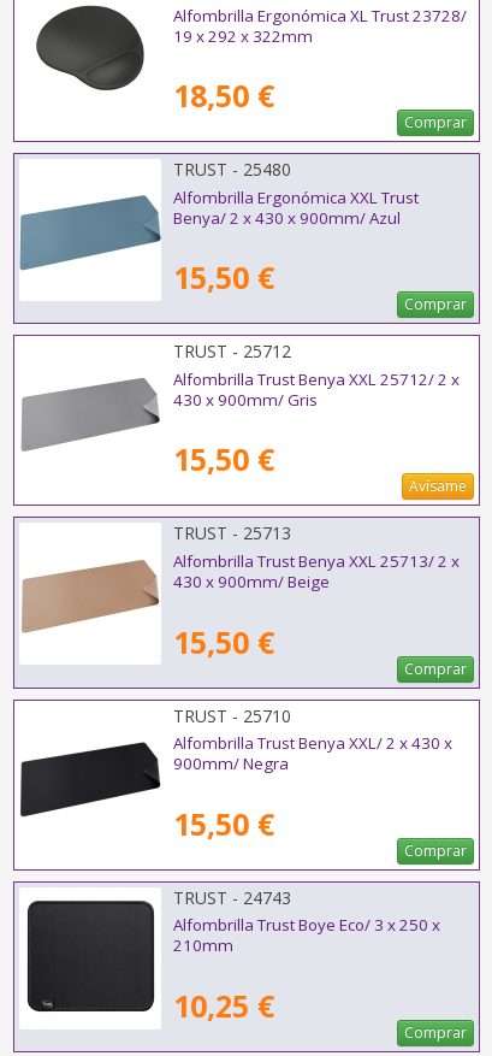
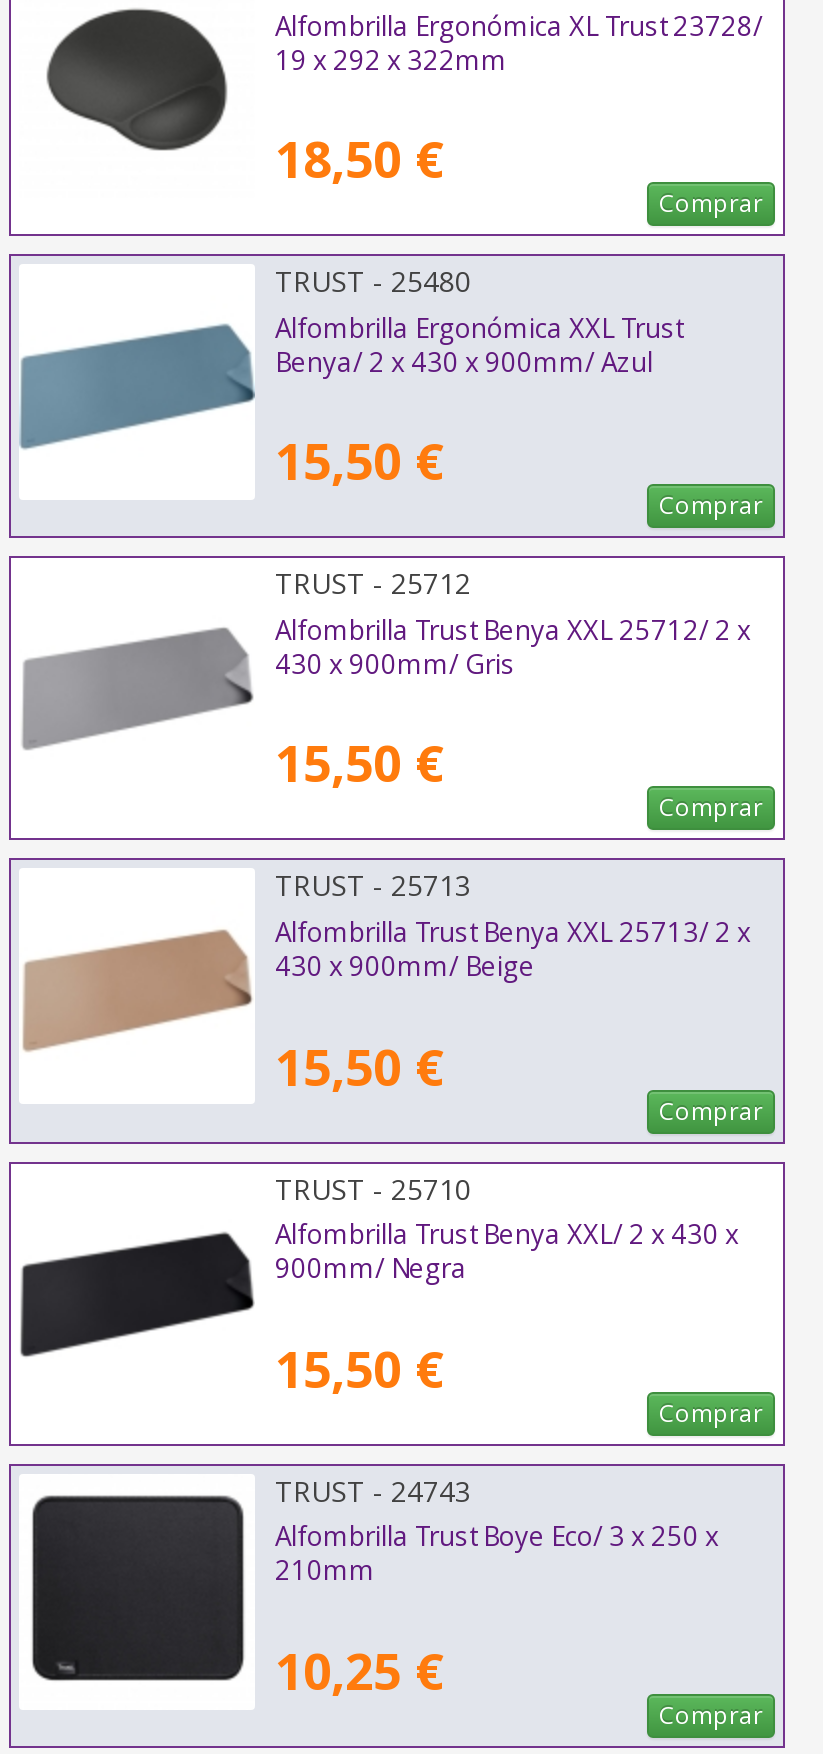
- Avísame
+ Comprar
